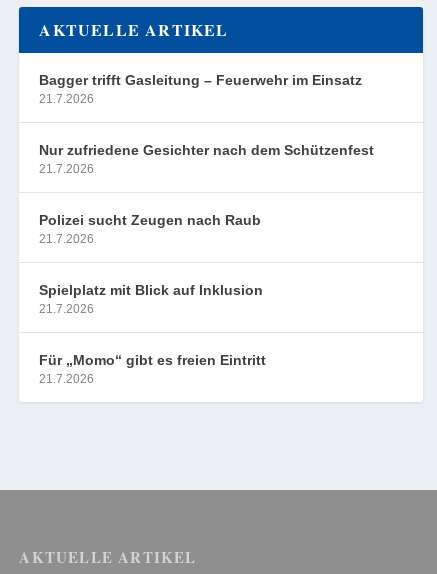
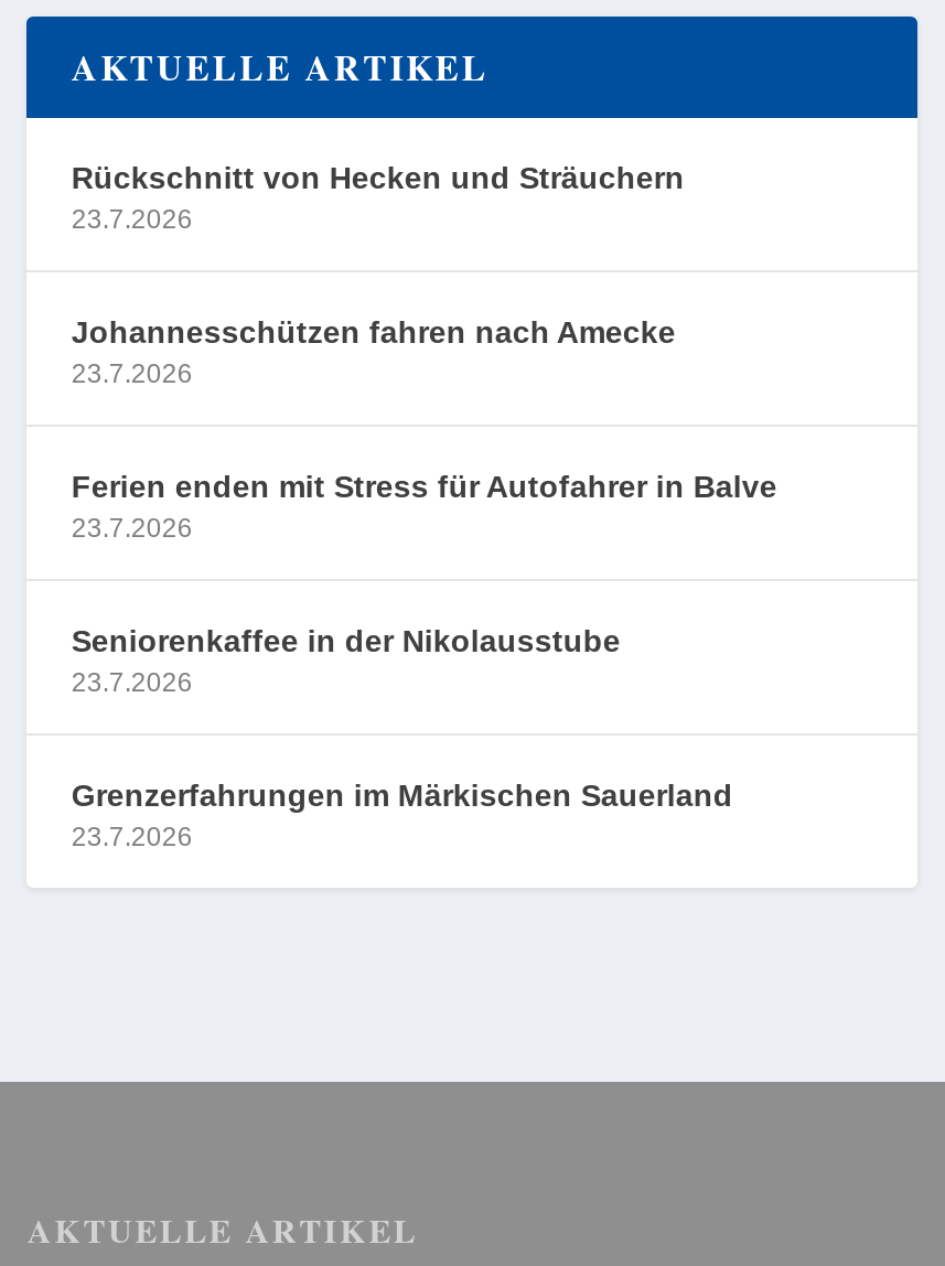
- Bagger trifft Gasleitung – Feuerwehr im Einsatz
- 21.7.2026
+ Rückschnitt von Hecken und Sträuchern
+ 23.7.2026

- Nur zufriedene Gesichter nach dem Schützenfest
- 21.7.2026
+ Johannesschützen fahren nach Amecke
+ 23.7.2026

- Polizei sucht Zeugen nach Raub
- 21.7.2026
+ Ferien enden mit Stress für Autofahrer in Balve
+ 23.7.2026

- Spielplatz mit Blick auf Inklusion
- 21.7.2026
+ Seniorenkaffee in der Nikolausstube
+ 23.7.2026

- Für „Momo“ gibt es freien Eintritt
- 21.7.2026
+ Grenzerfahrungen im Märkischen Sauerland
+ 23.7.2026
